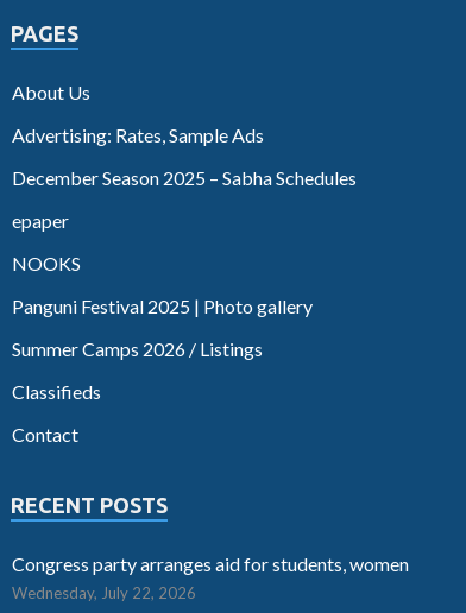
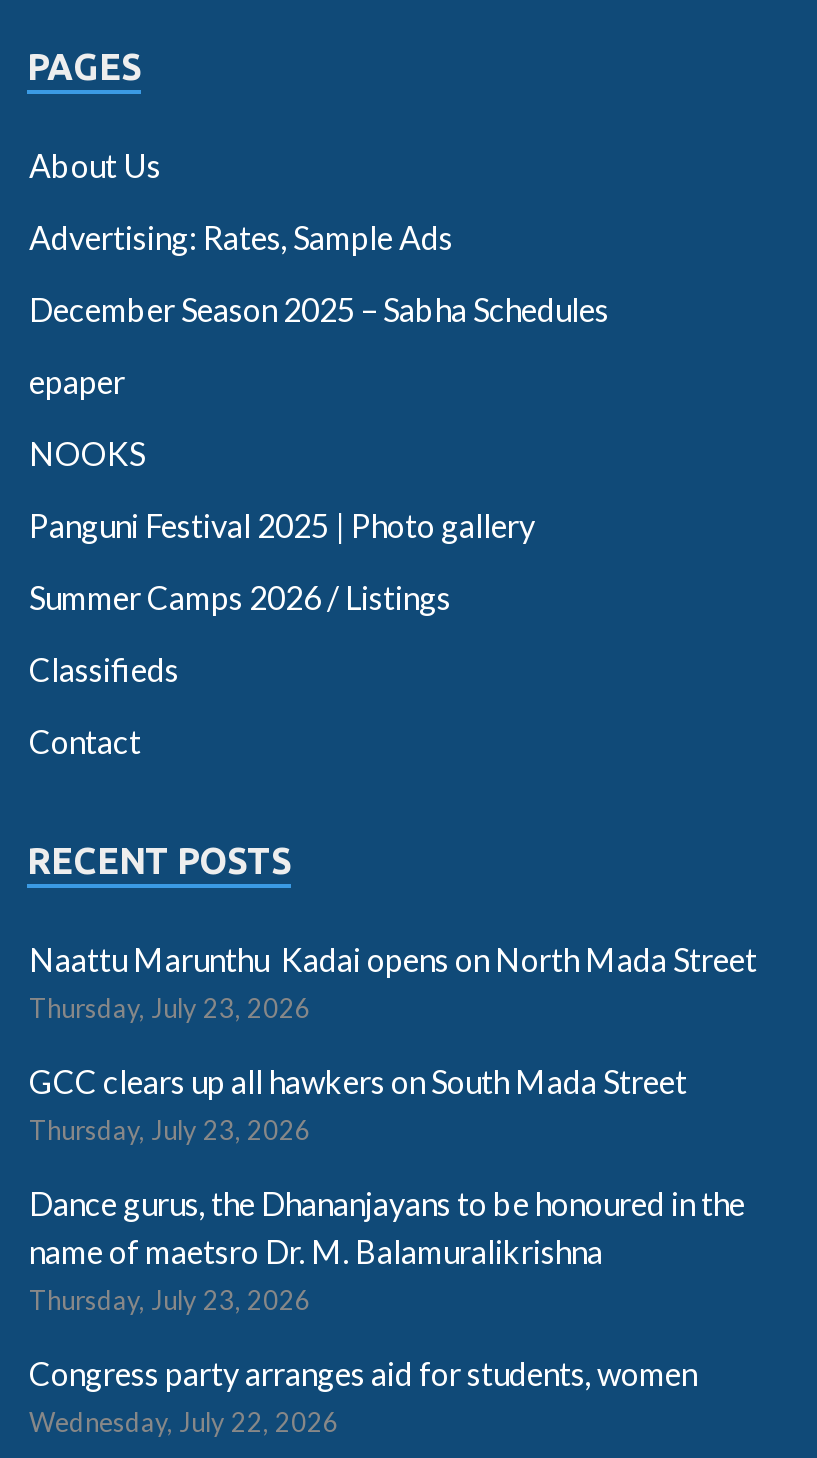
+ Naattu Marunthu Kadai opens on North Mada Street
+ Thursday, July 23, 2026
+ GCC clears up all hawkers on South Mada Street
+ Thursday, July 23, 2026
+ Dance gurus, the Dhananjayans to be honoured in the
+ name of maetsro Dr. M. Balamuralikrishna
+ Thursday, July 23, 2026
